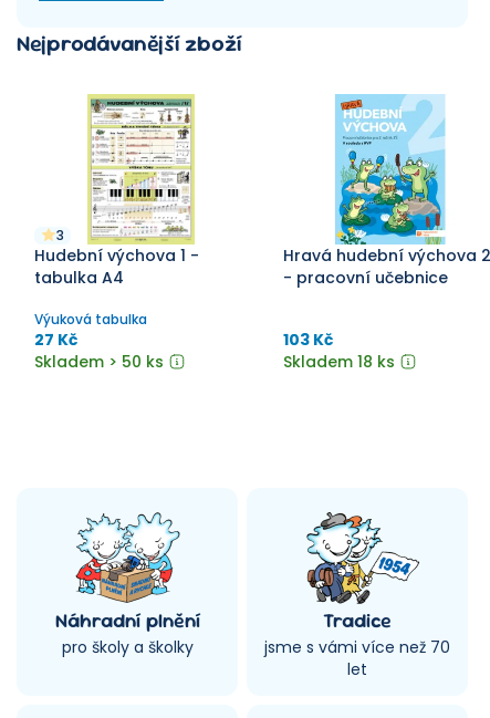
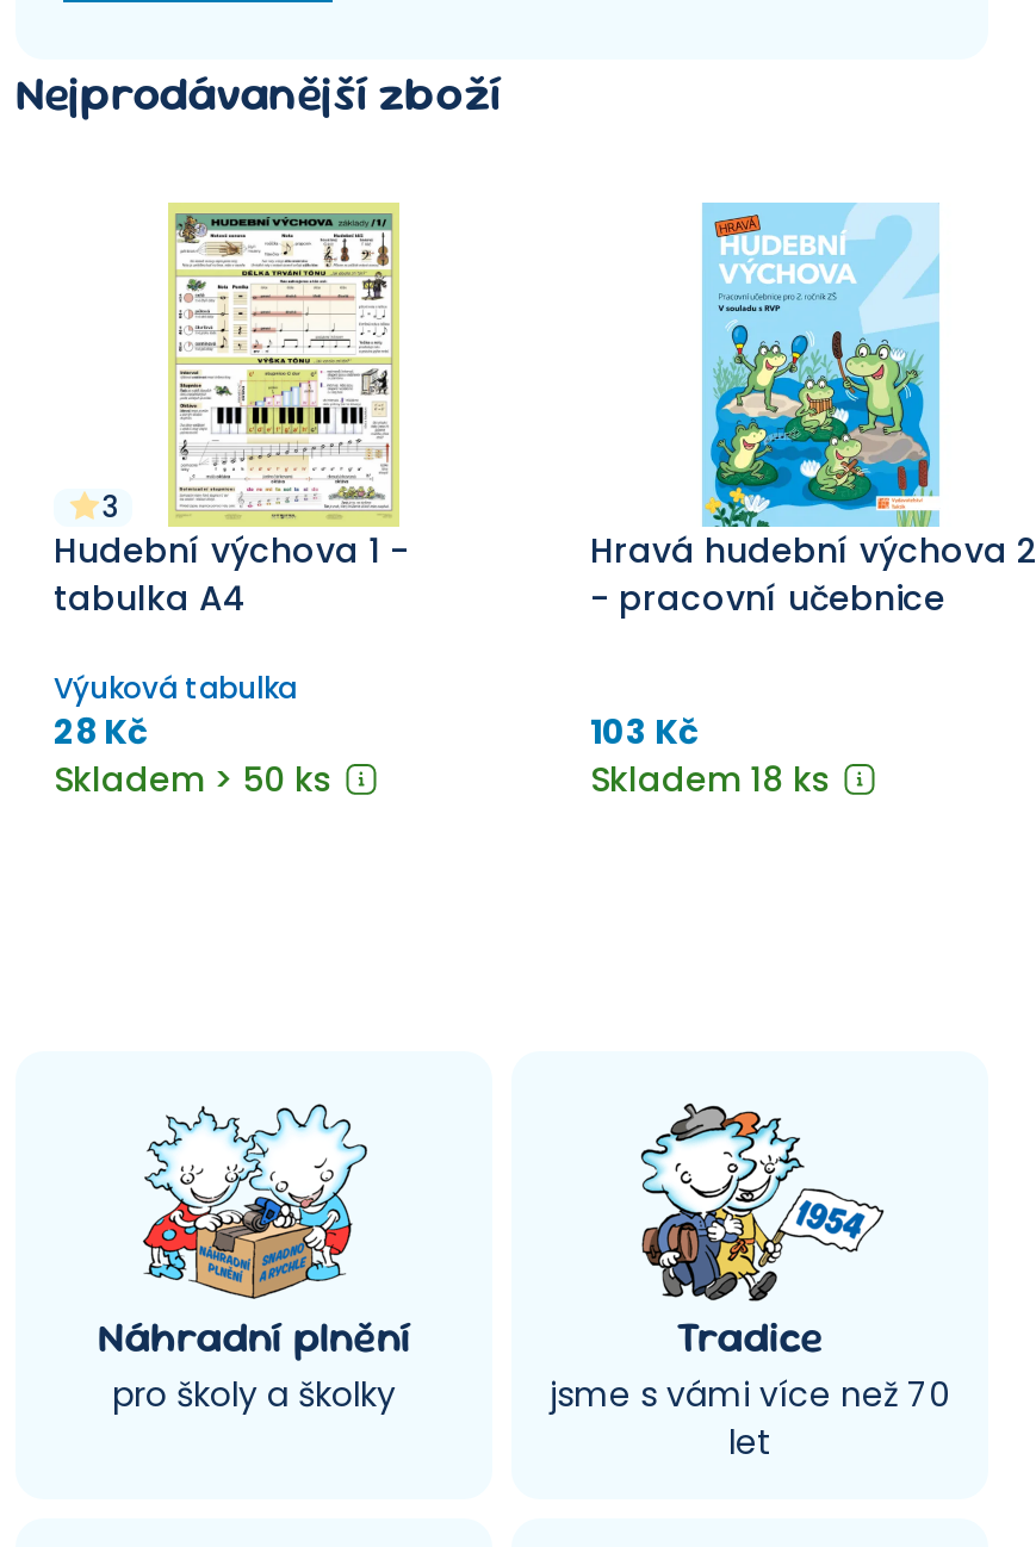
- 27 Kč
+ 28 Kč
